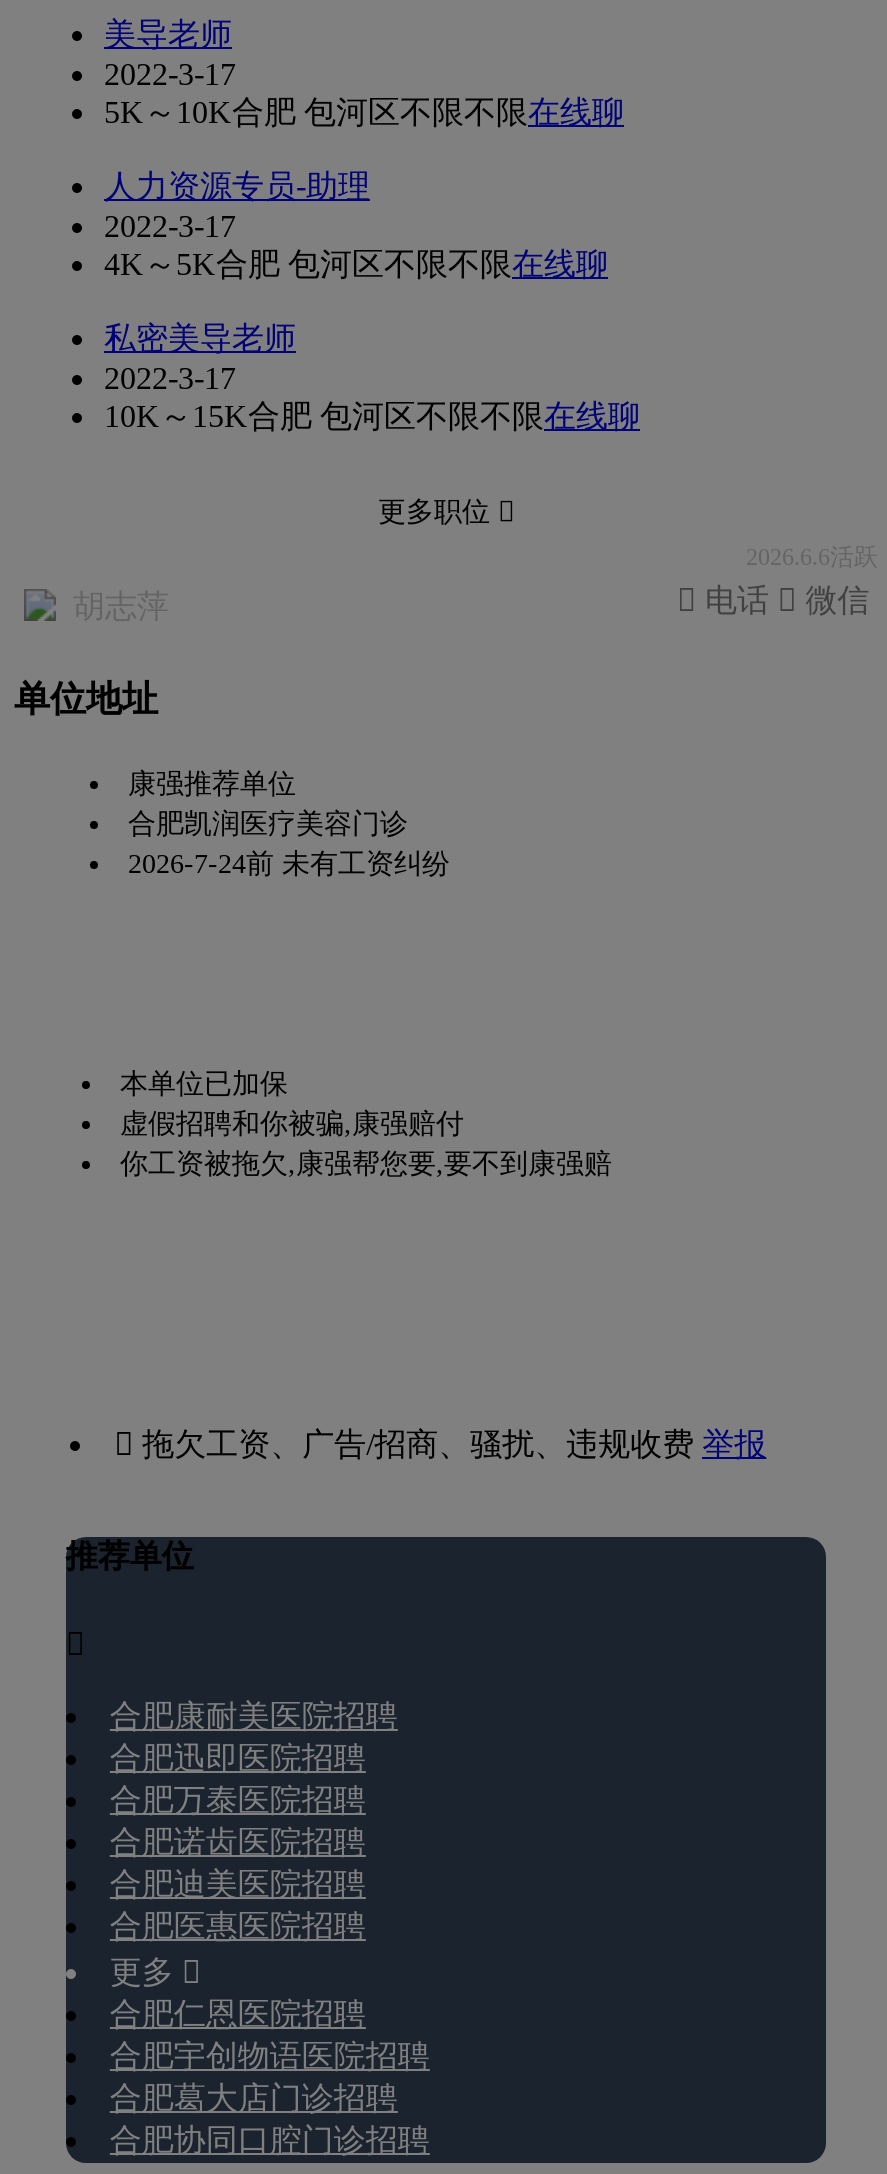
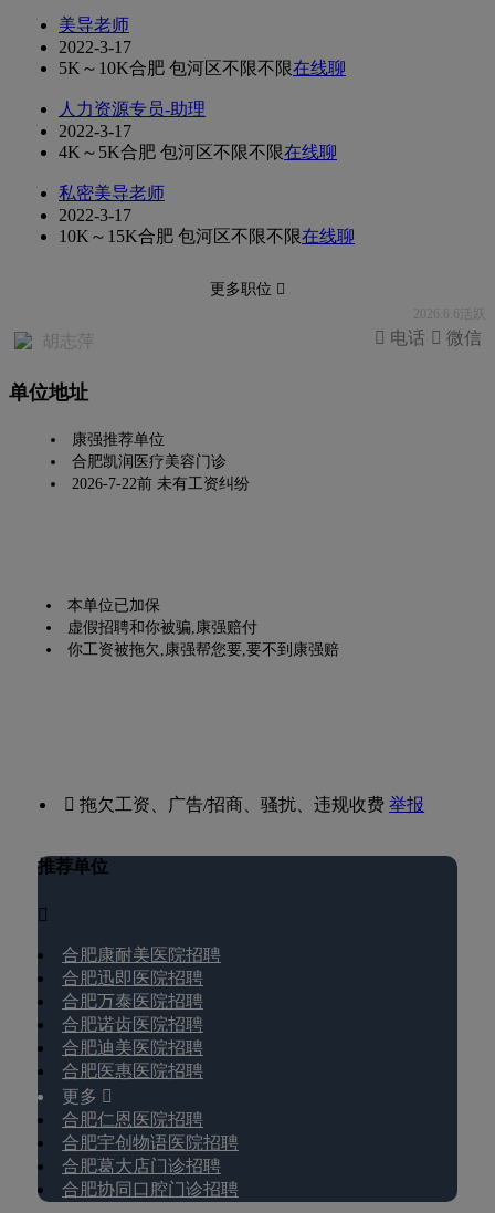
- 2026-7-24前 未有工资纠纷
+ 2026-7-22前 未有工资纠纷
